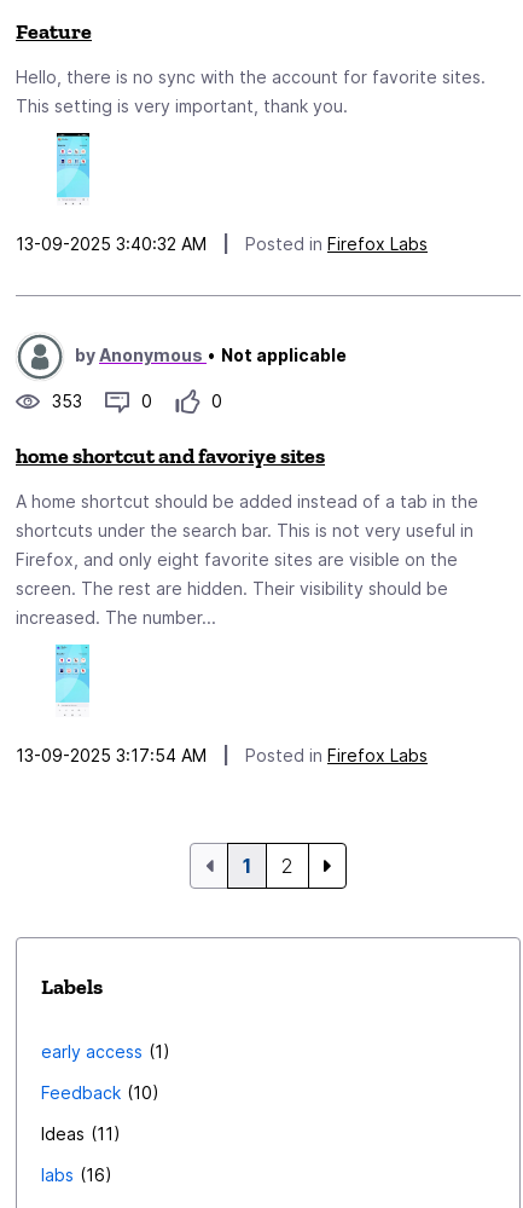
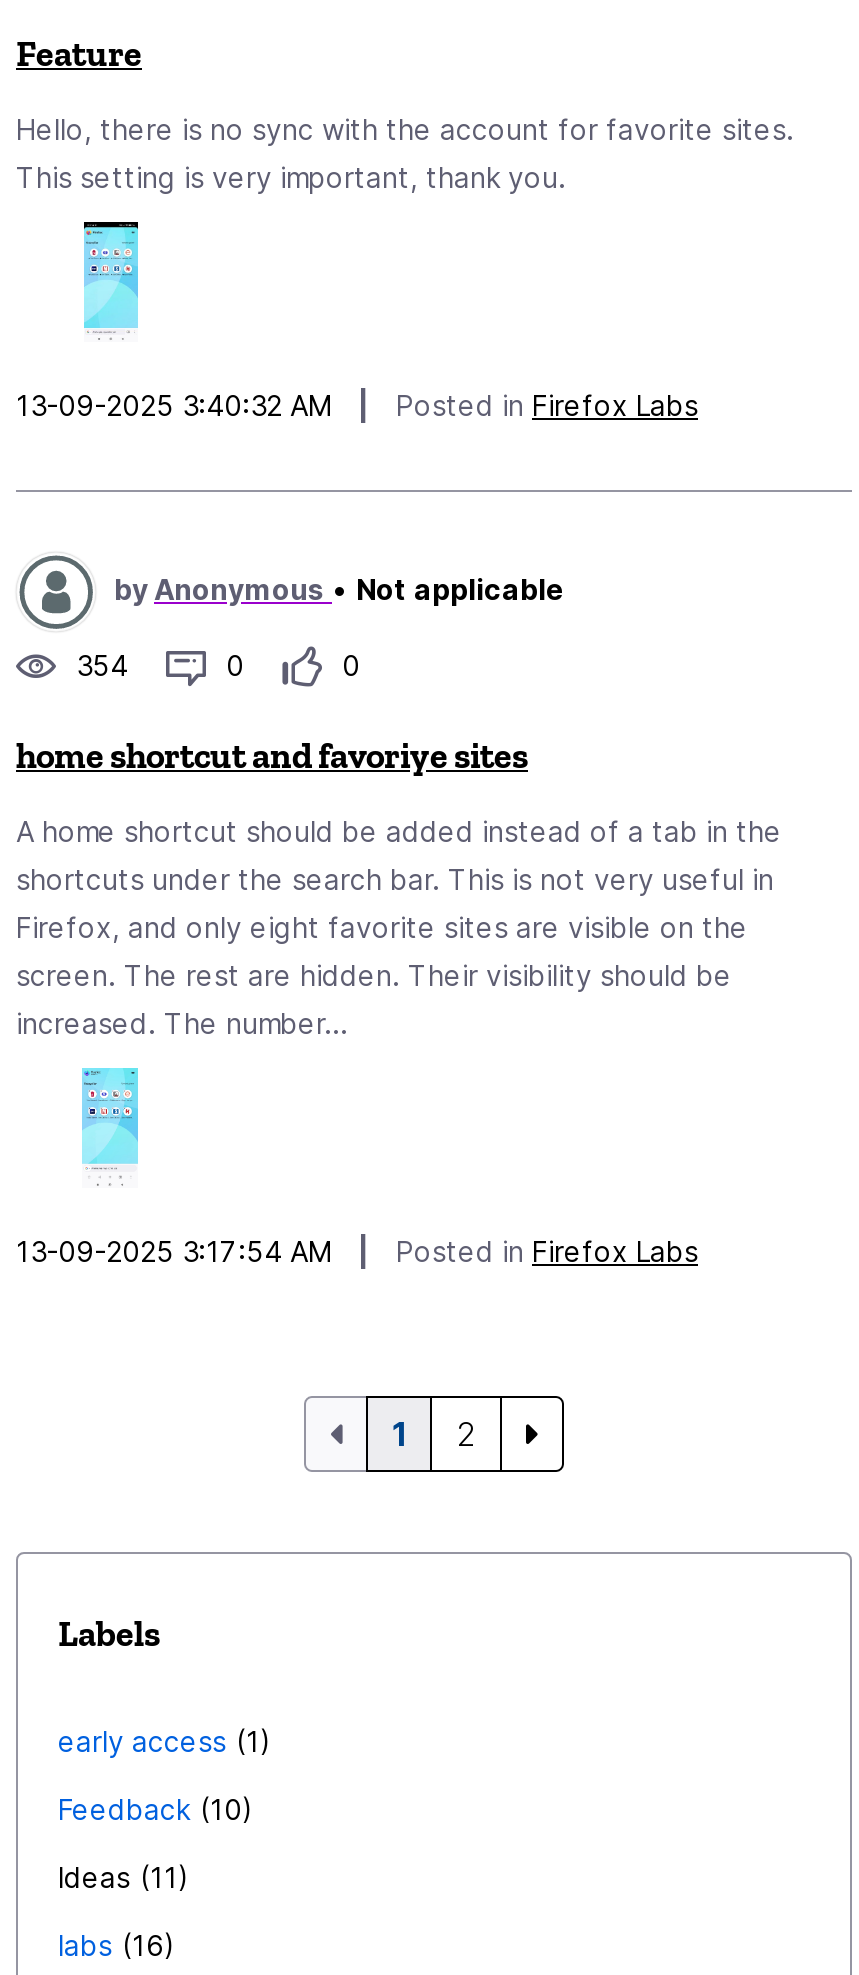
- 353
+ 354
